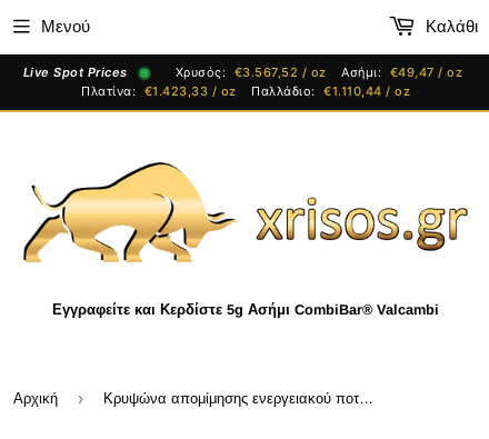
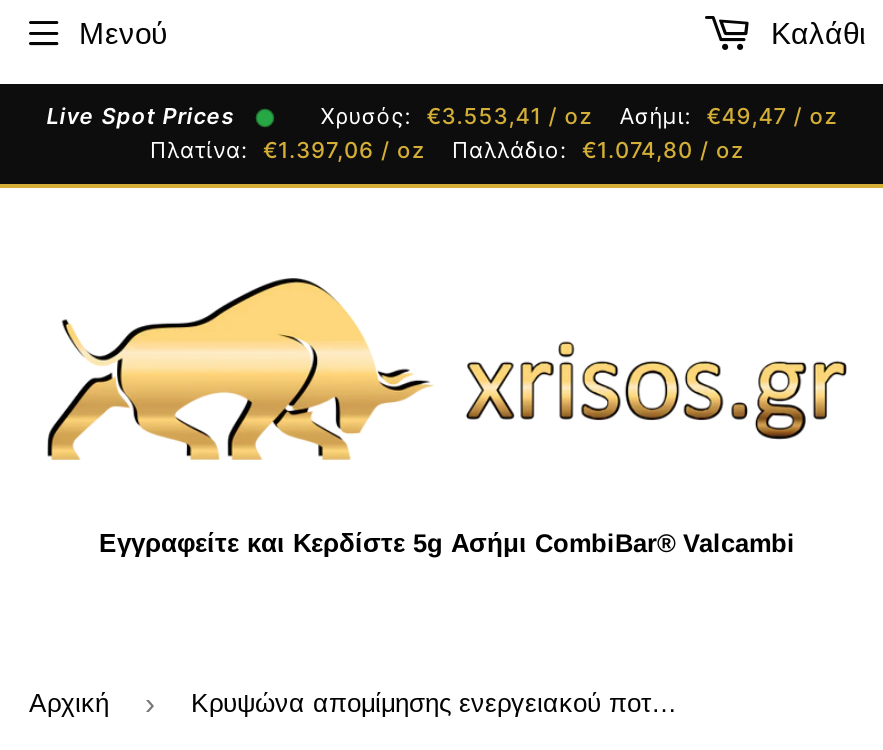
- Χρυσός: €3.567,52 / oz Ασήμι: €49,47 / oz
+ Χρυσός: €3.553,41 / oz Ασήμι: €49,47 / oz

- Πλατίνα: €1.423,33 / oz
+ Πλατίνα: €1.397,06 / oz

- Παλλάδιο: €1.110,44 / oz
+ Παλλάδιο: €1.074,80 / oz
